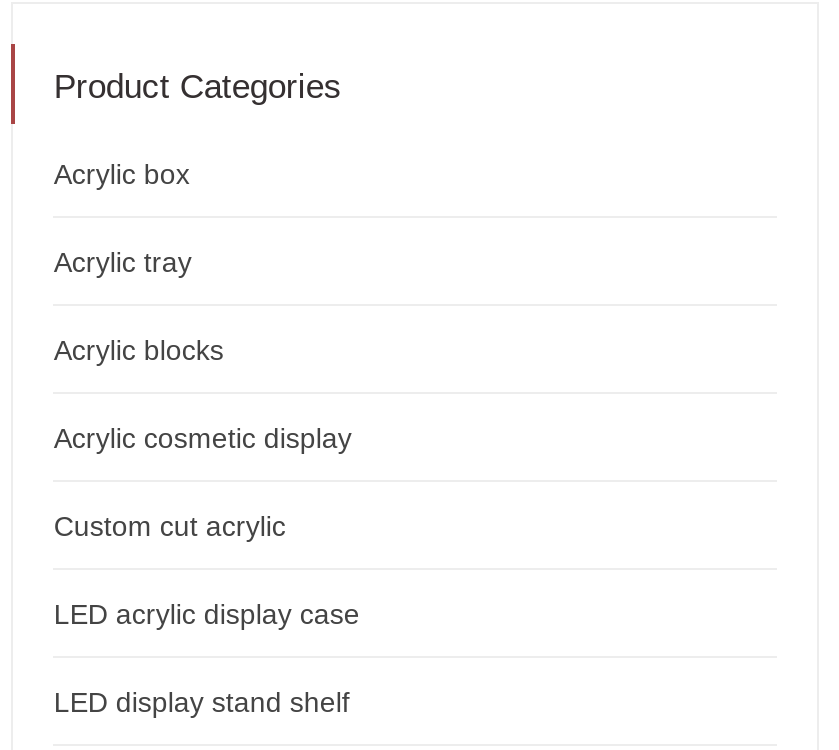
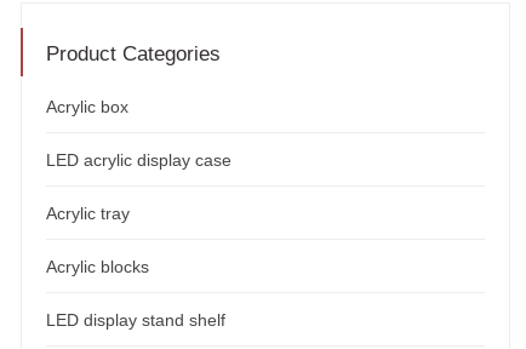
moved down: Acrylic tray | Acrylic blocks

- Acrylic cosmetic display
- Custom cut acrylic

moved up: LED acrylic display case
